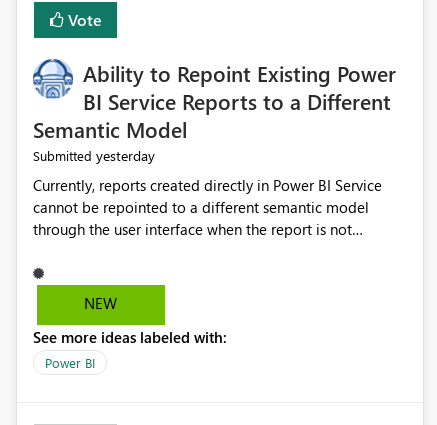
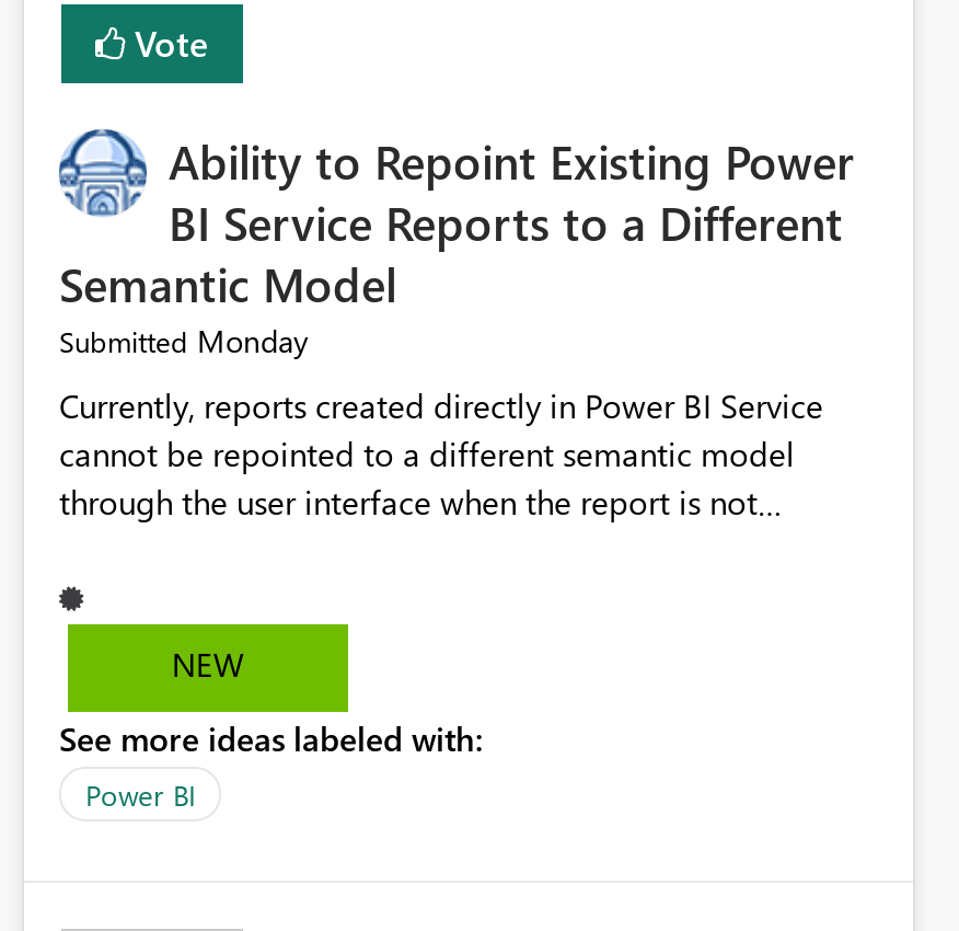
- Submitted yesterday
+ Submitted Monday
